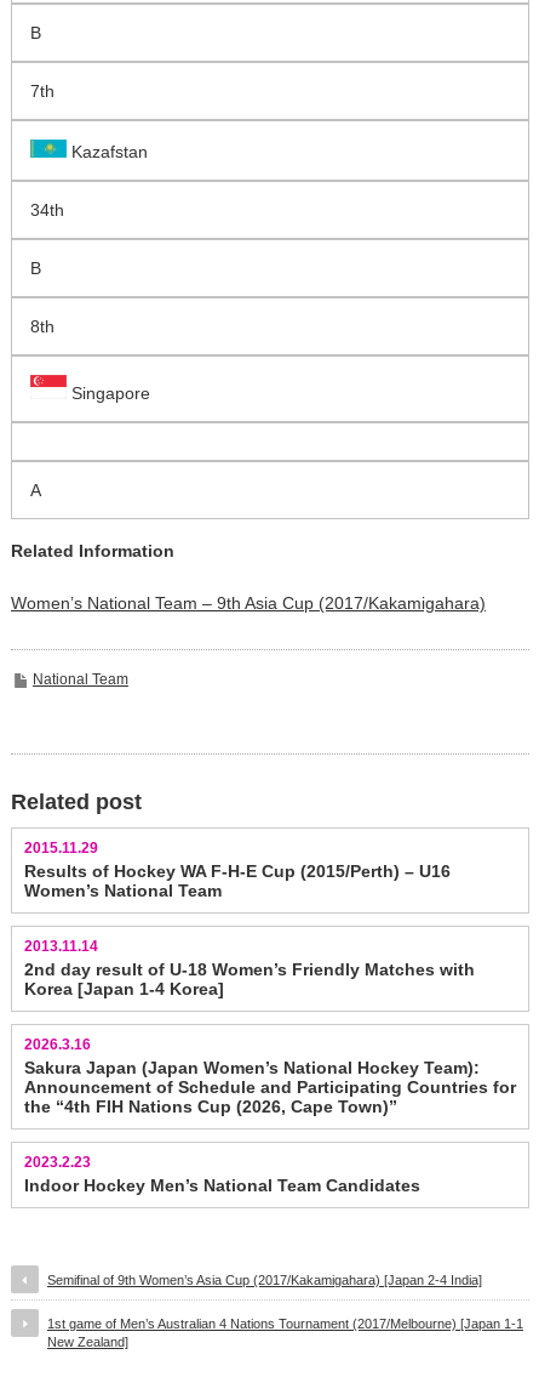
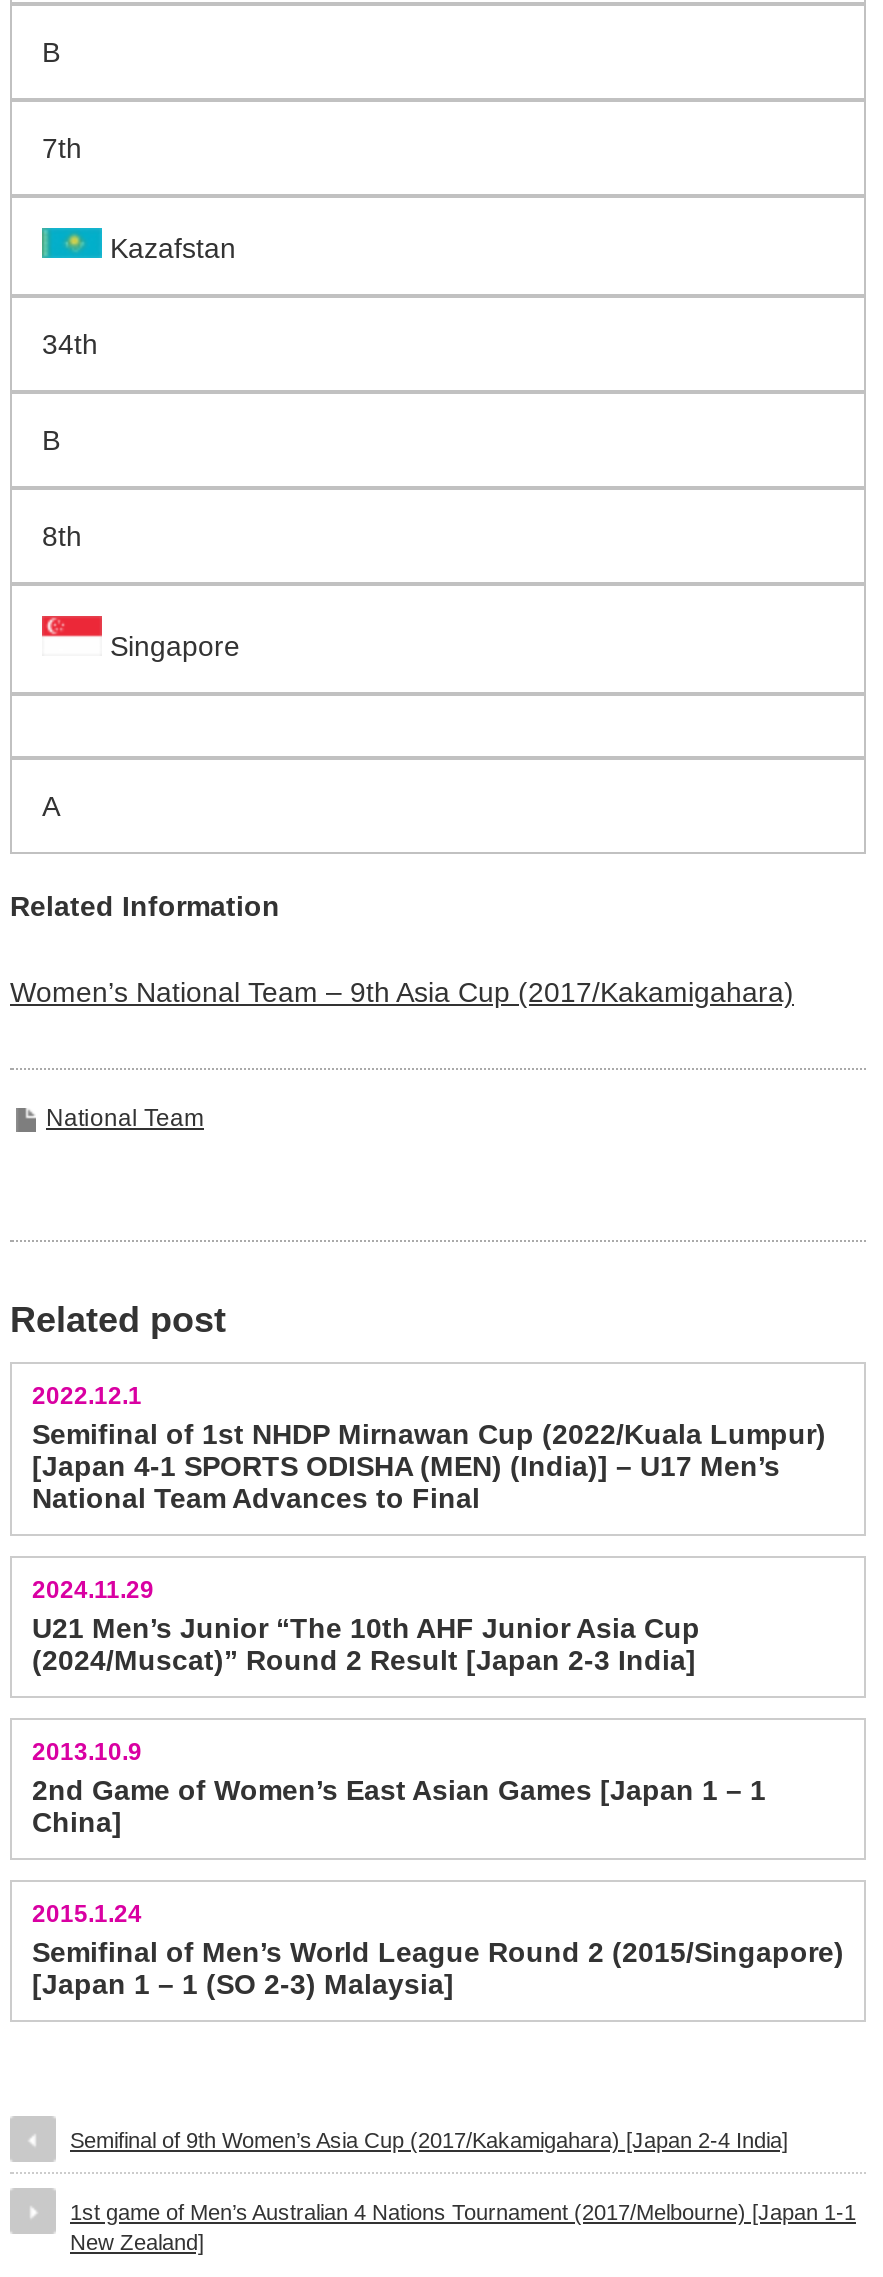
- 2015.11.29
- Results of Hockey WA F-H-E Cup (2015/Perth) – U16
- Women’s National Team
+ 2022.12.1
+ Semifinal of 1st NHDP Mirnawan Cup (2022/Kuala Lumpur)
+ [Japan 4-1 SPORTS ODISHA (MEN) (India)] – U17 Men’s
+ National Team Advances to Final

- 2013.11.14
- 2nd day result of U-18 Women’s Friendly Matches with
- Korea [Japan 1-4 Korea]
+ 2024.11.29
+ U21 Men’s Junior “The 10th AHF Junior Asia Cup
+ (2024/Muscat)” Round 2 Result [Japan 2-3 India]

- 2026.3.16
- Sakura Japan (Japan Women’s National Hockey Team):
- Announcement of Schedule and Participating Countries for
- the “4th FIH Nations Cup (2026, Cape Town)”
+ 2013.10.9
+ 2nd Game of Women’s East Asian Games [Japan 1 – 1
+ China]

- 2023.2.23
- Indoor Hockey Men’s National Team Candidates
+ 2015.1.24
+ Semifinal of Men’s World League Round 2 (2015/Singapore)
+ [Japan 1 – 1 (SO 2-3) Malaysia]
